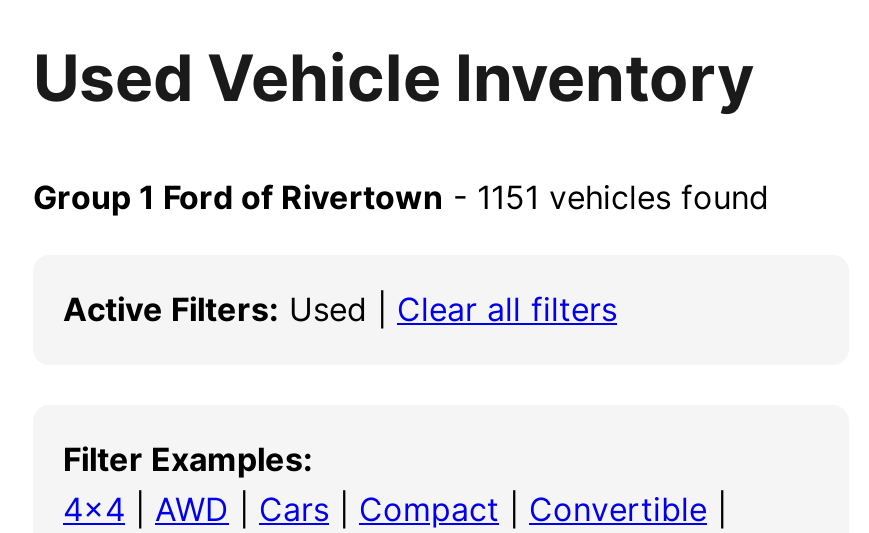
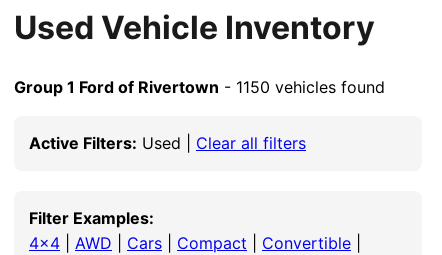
- Group 1 Ford of Rivertown - 1151 vehicles found
+ Group 1 Ford of Rivertown - 1150 vehicles found
